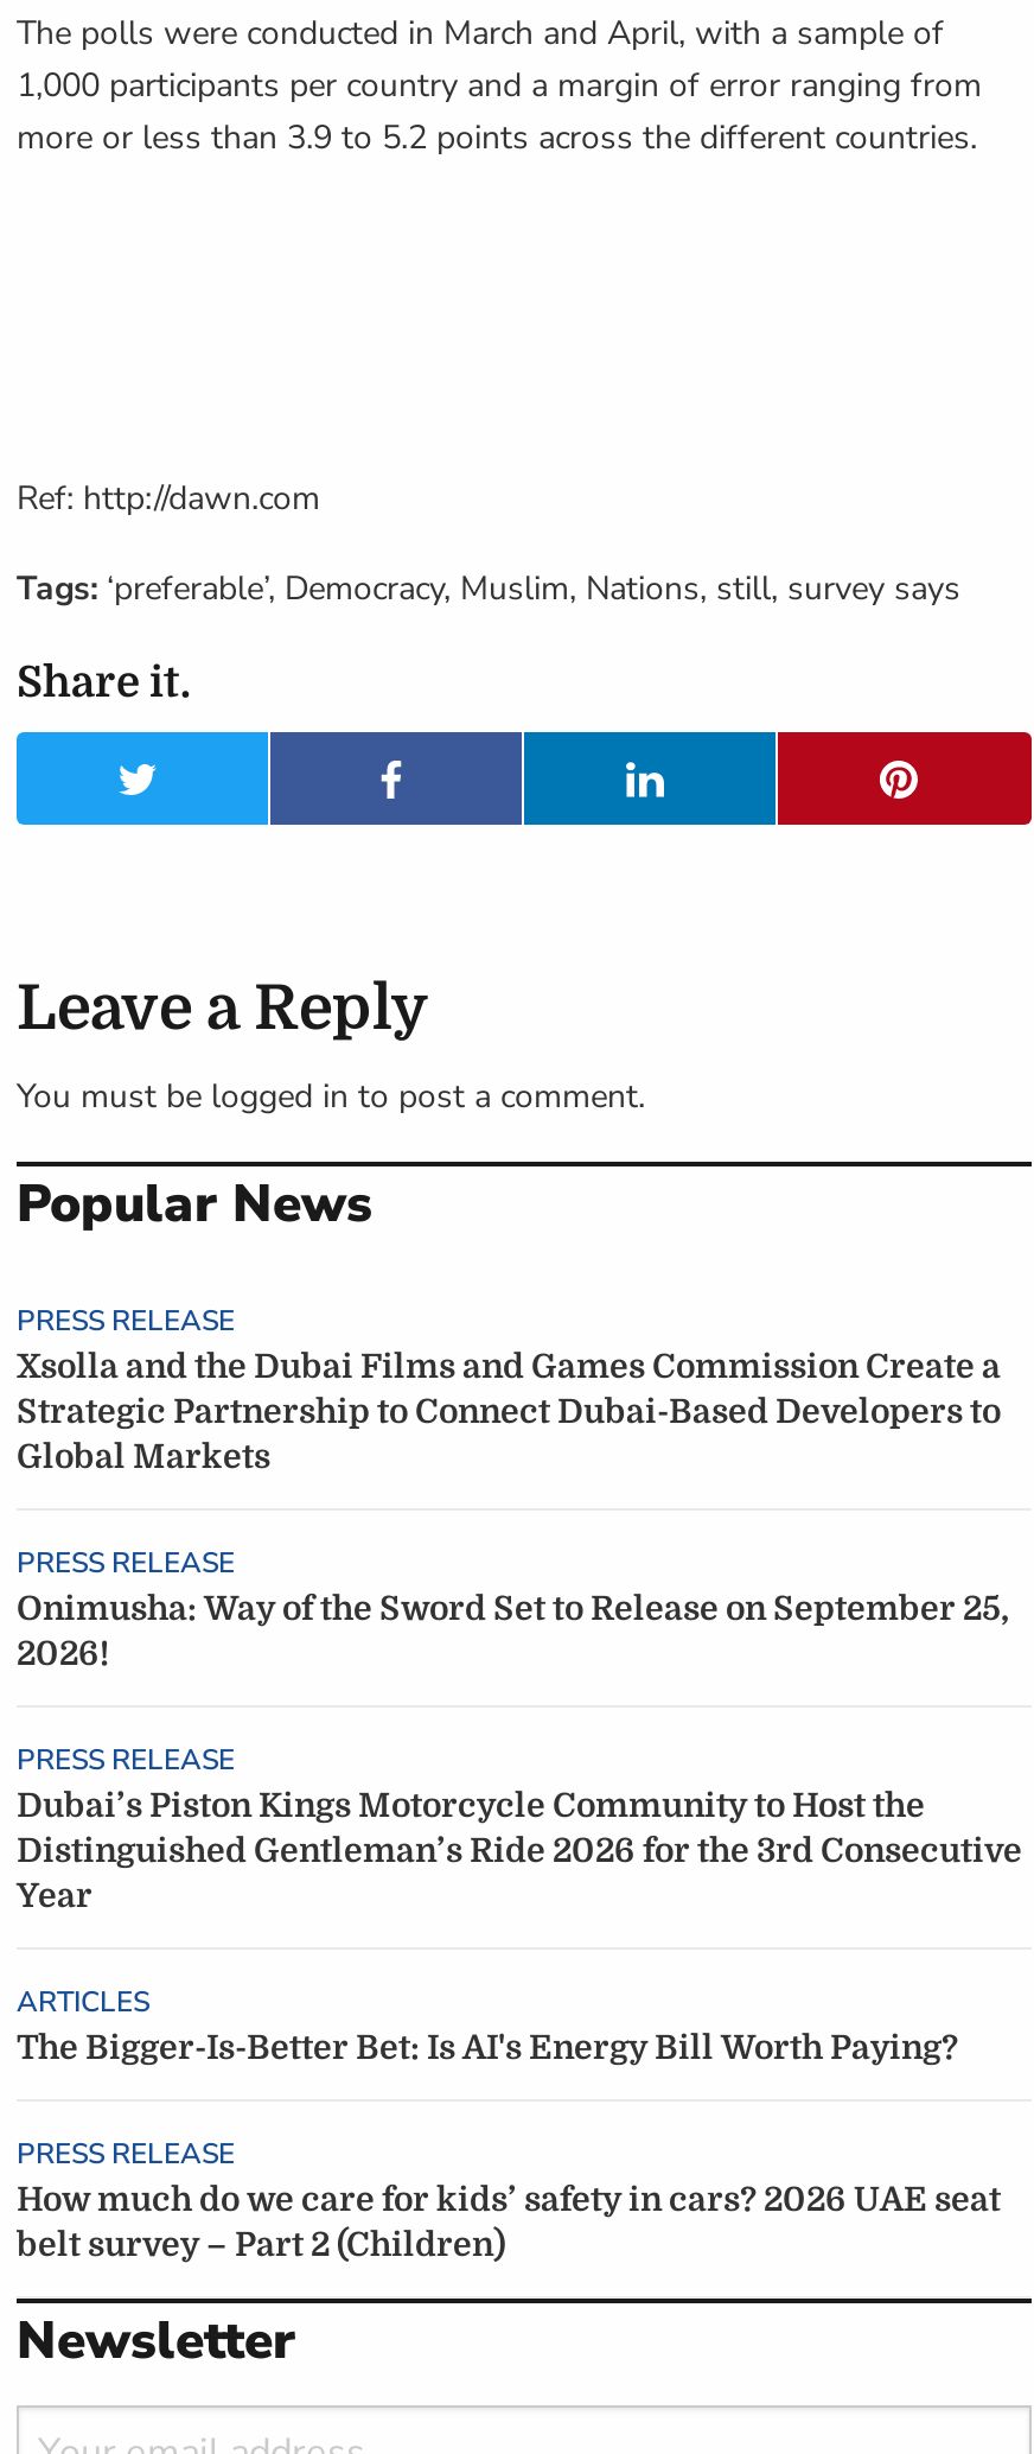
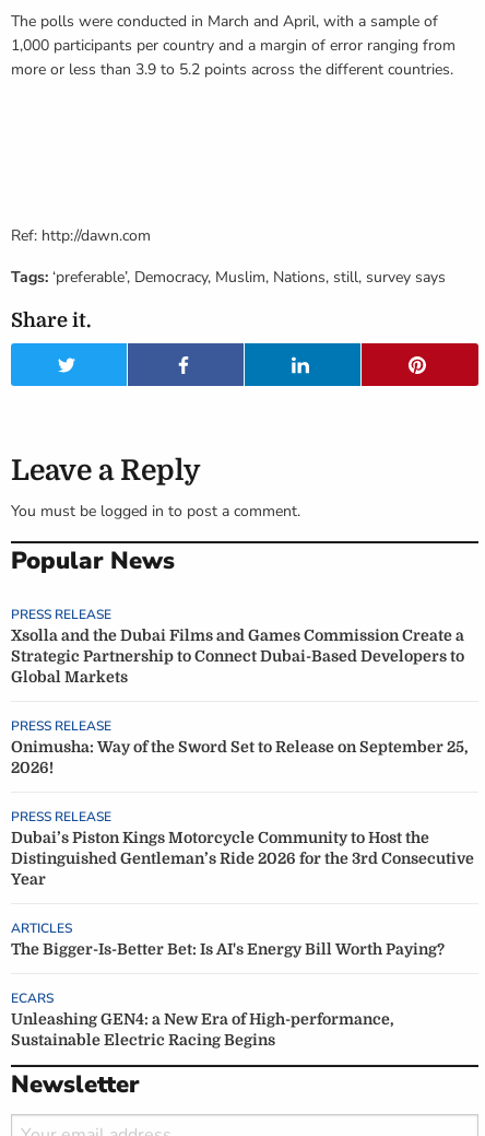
- PRESS RELEASE
- How much do we care for kids’ safety in cars? 2026 UAE seat
- belt survey – Part 2 (Children)
+ ECARS
+ Unleashing GEN4: a New Era of High-performance,
+ Sustainable Electric Racing Begins
